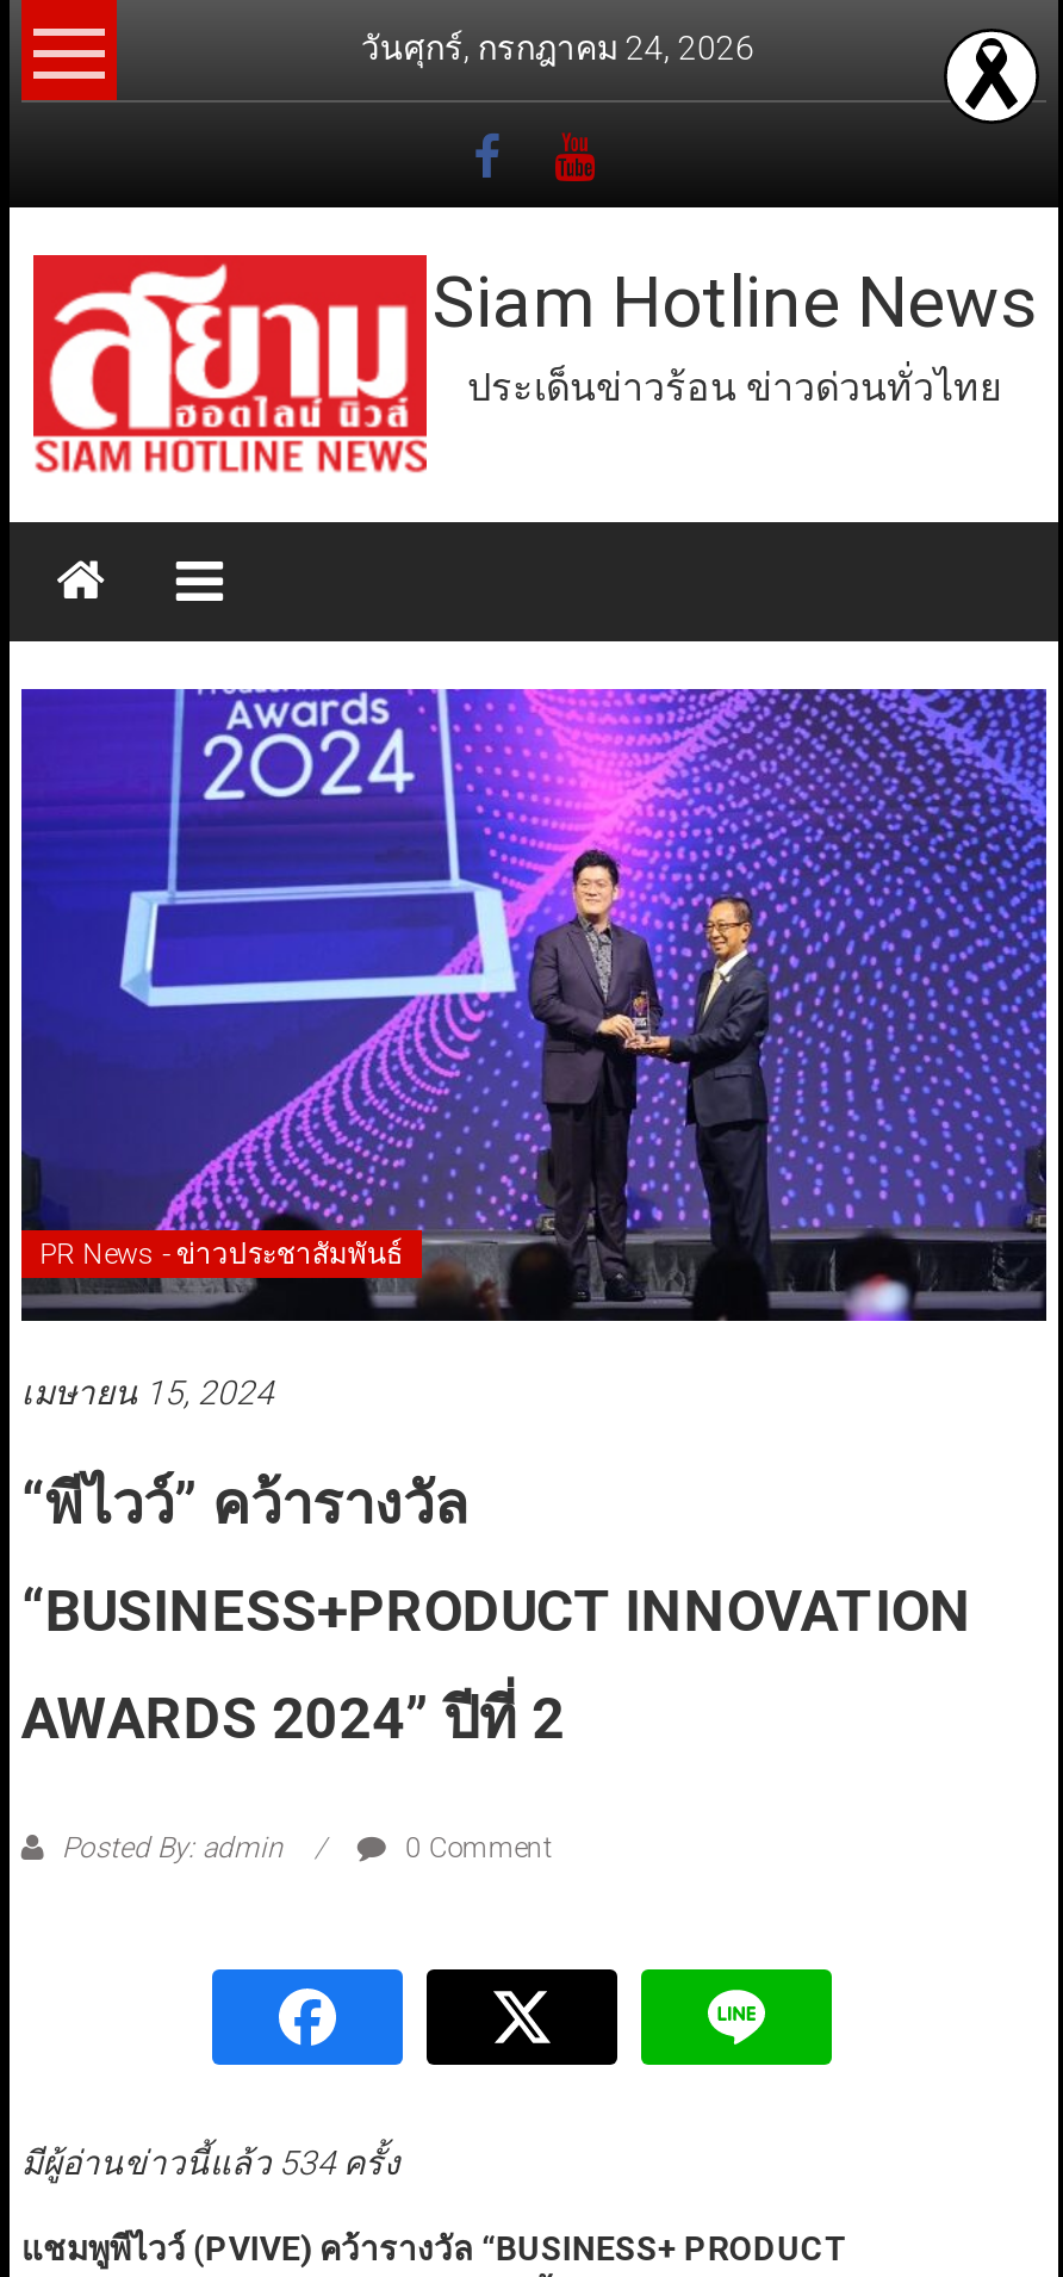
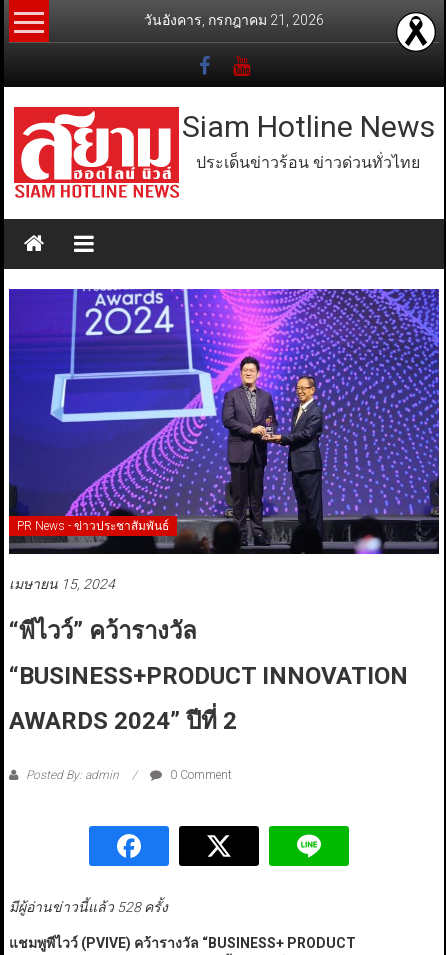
- วันศุกร์, กรกฎาคม 24, 2026
+ วันอังคาร, กรกฎาคม 21, 2026

- มีผู้อ่านข่าวนี้แล้ว 534 ครั้ง
+ มีผู้อ่านข่าวนี้แล้ว 528 ครั้ง
